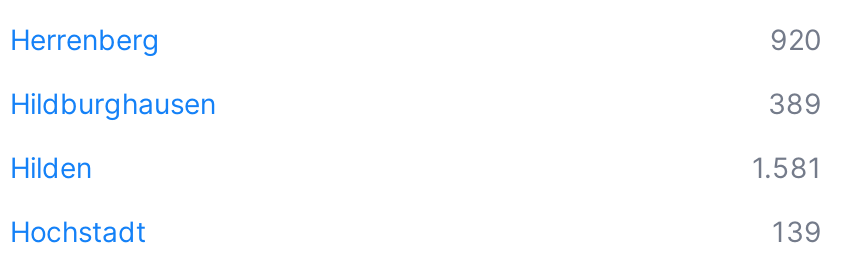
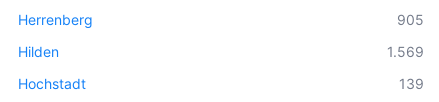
- 920
- Hildburghausen
- 389
+ 905

- 1.581
+ 1.569
